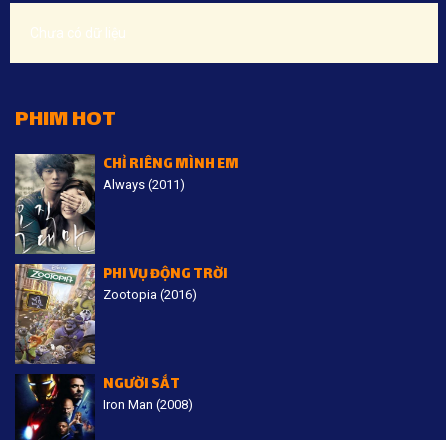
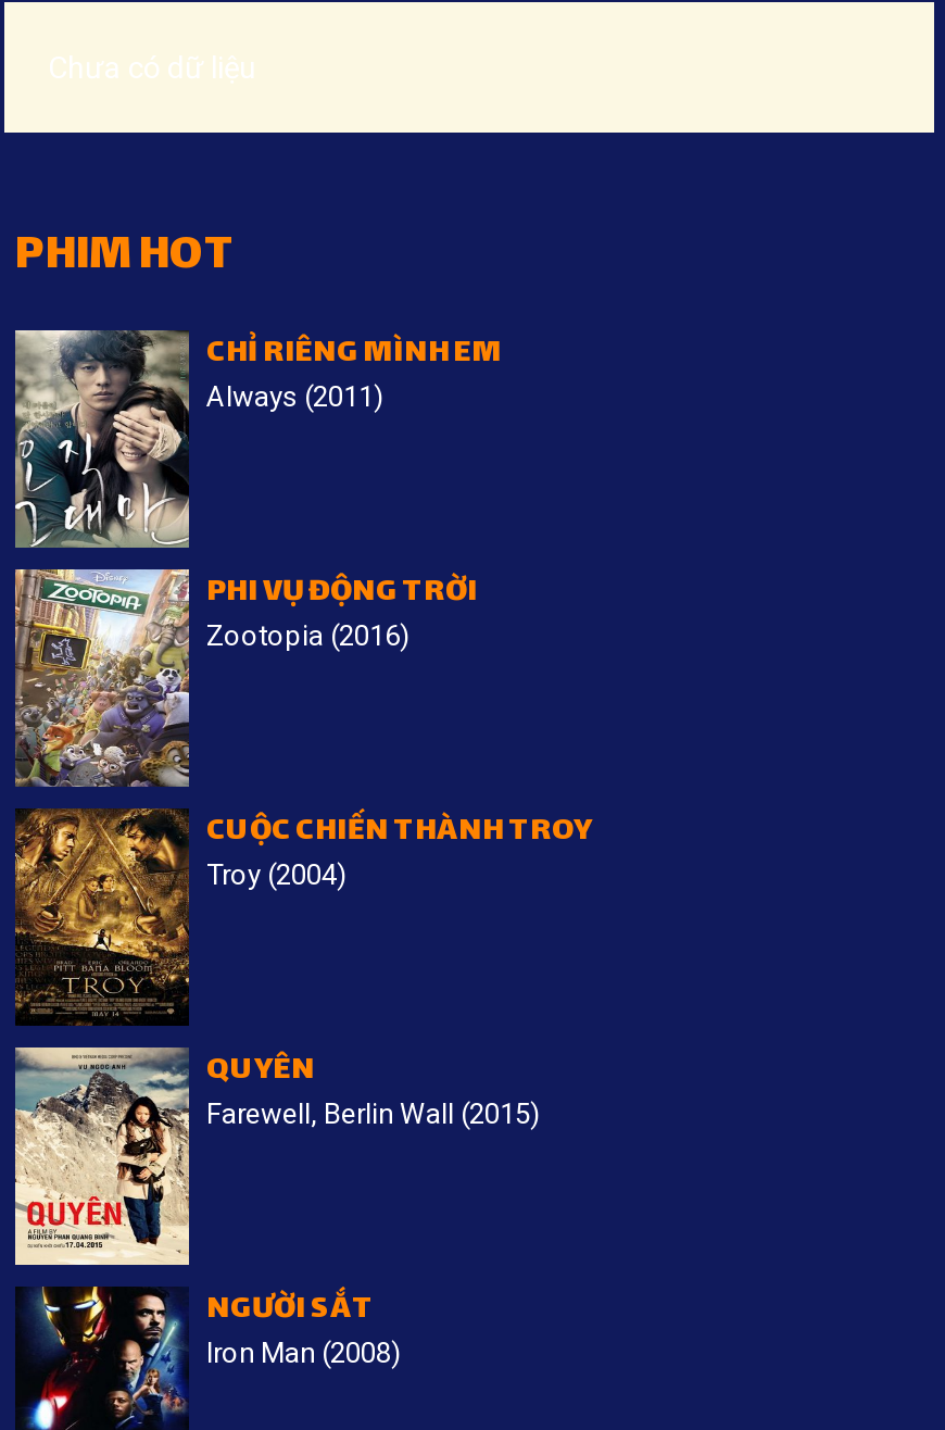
+ [image]
+ QUYÊN
+ Farewell, Berlin Wall (2015)

+ [image]
+ CUỘC CHIẾN THÀNH TROY
+ Troy (2004)
